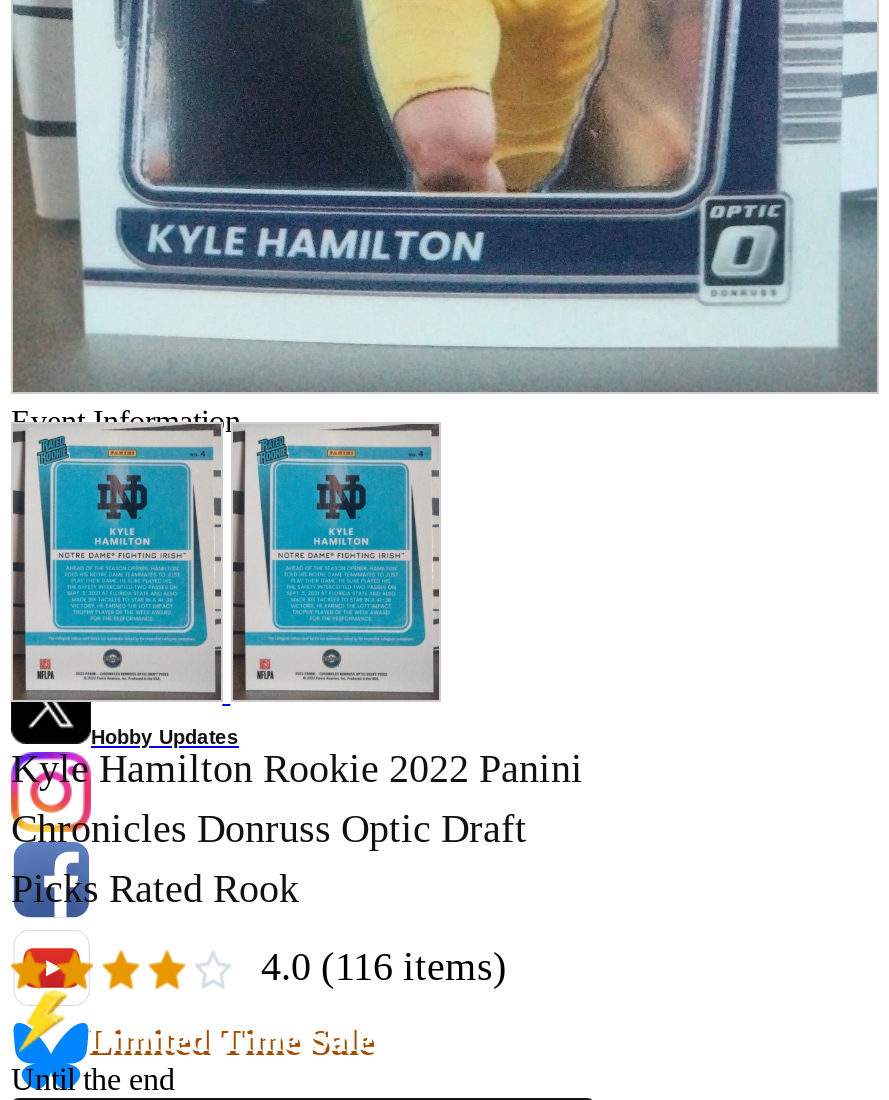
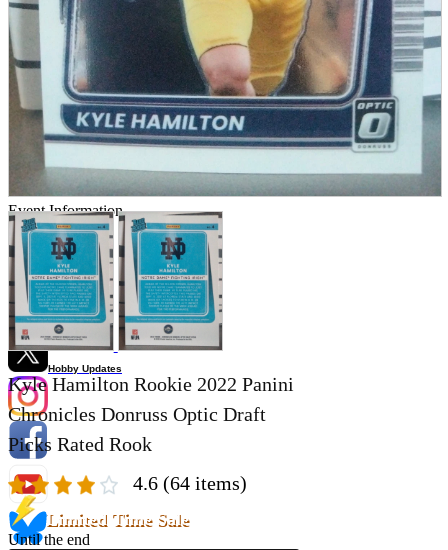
- 4.0 (116 items)
+ 4.6 (64 items)
